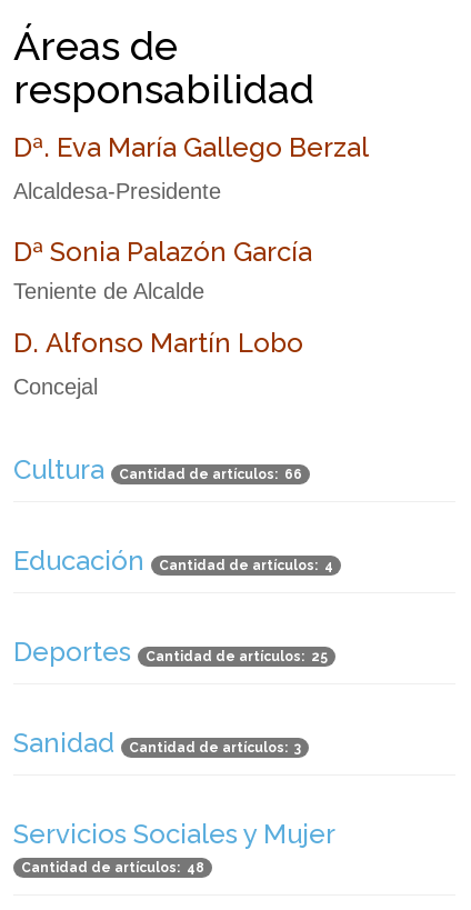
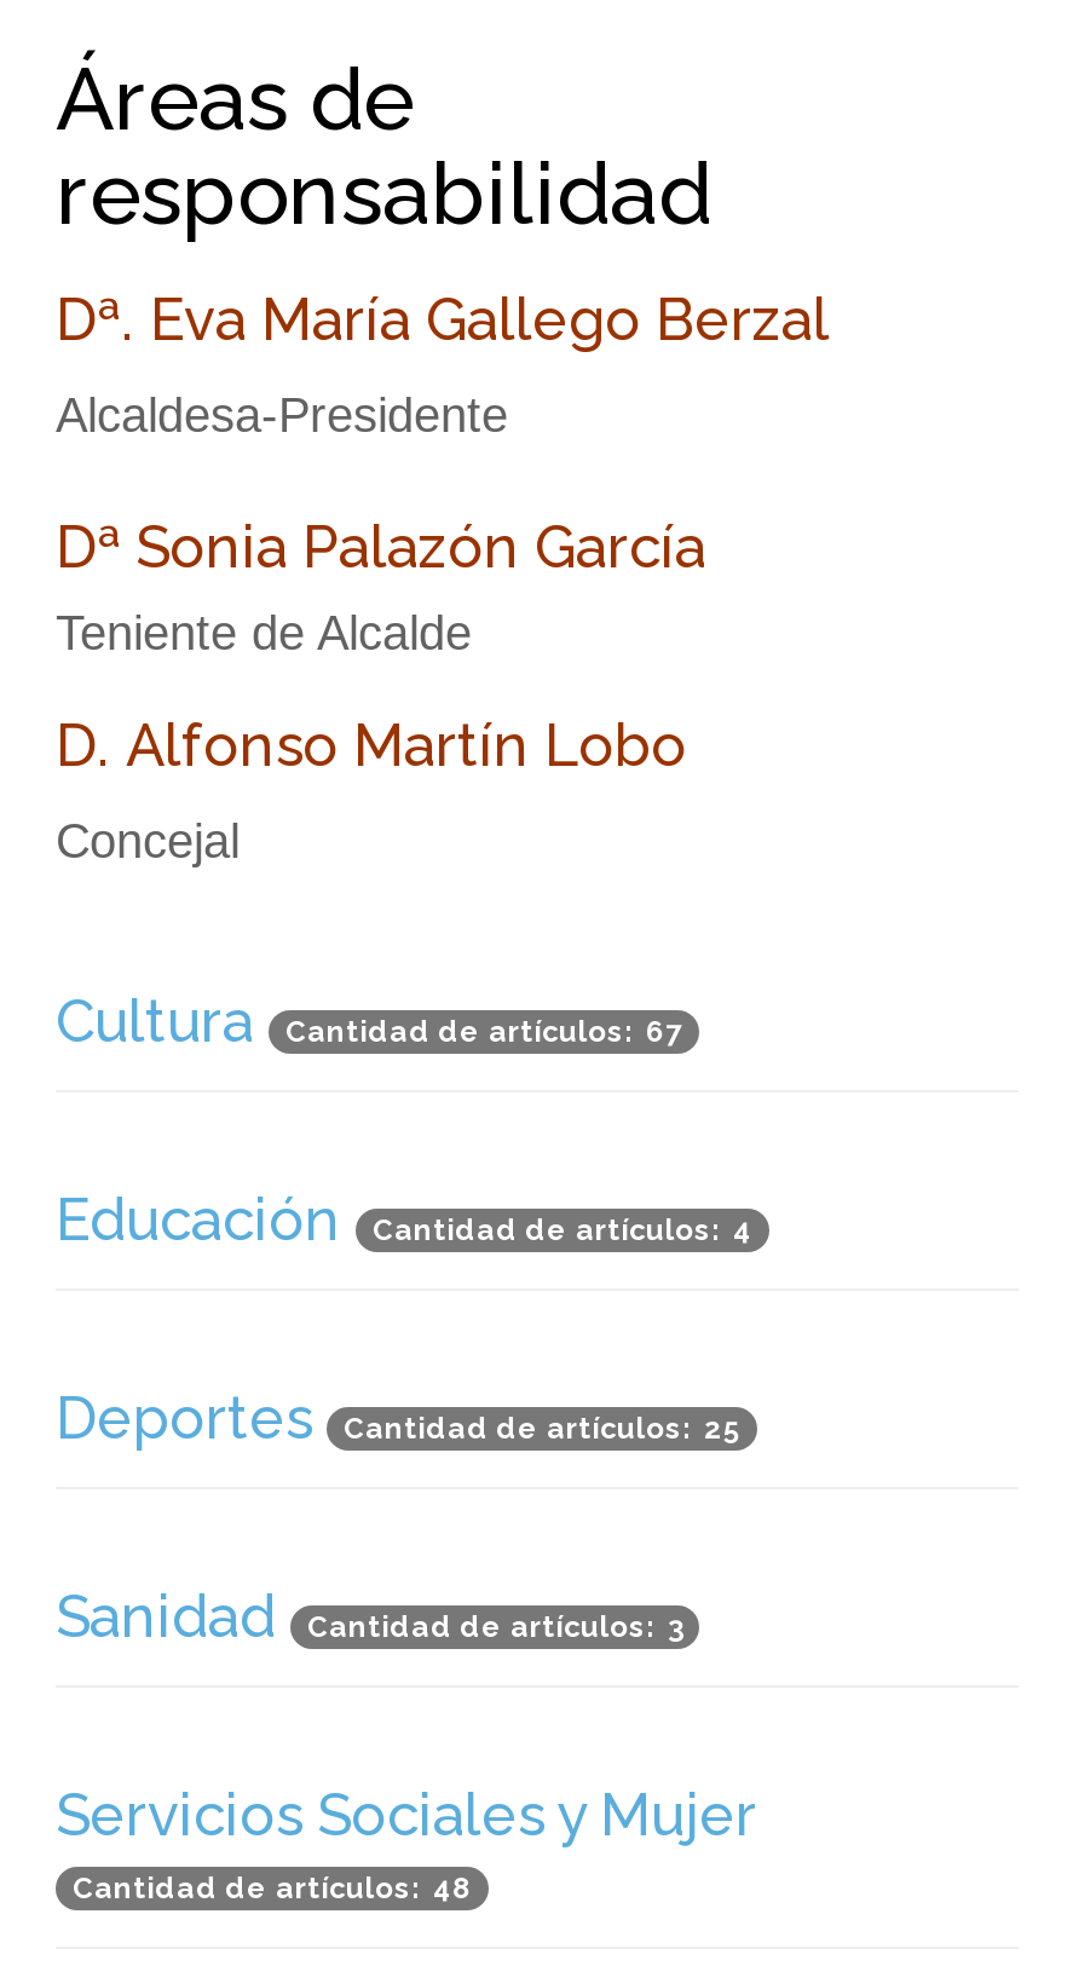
- Cantidad de artículos: 66
+ Cantidad de artículos: 67
